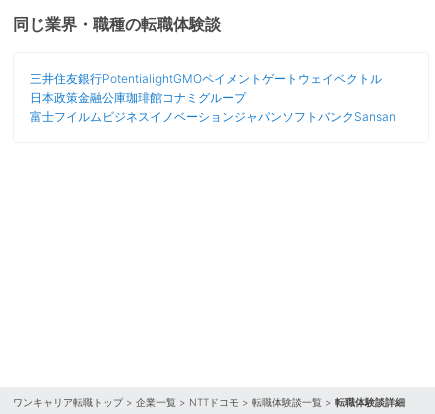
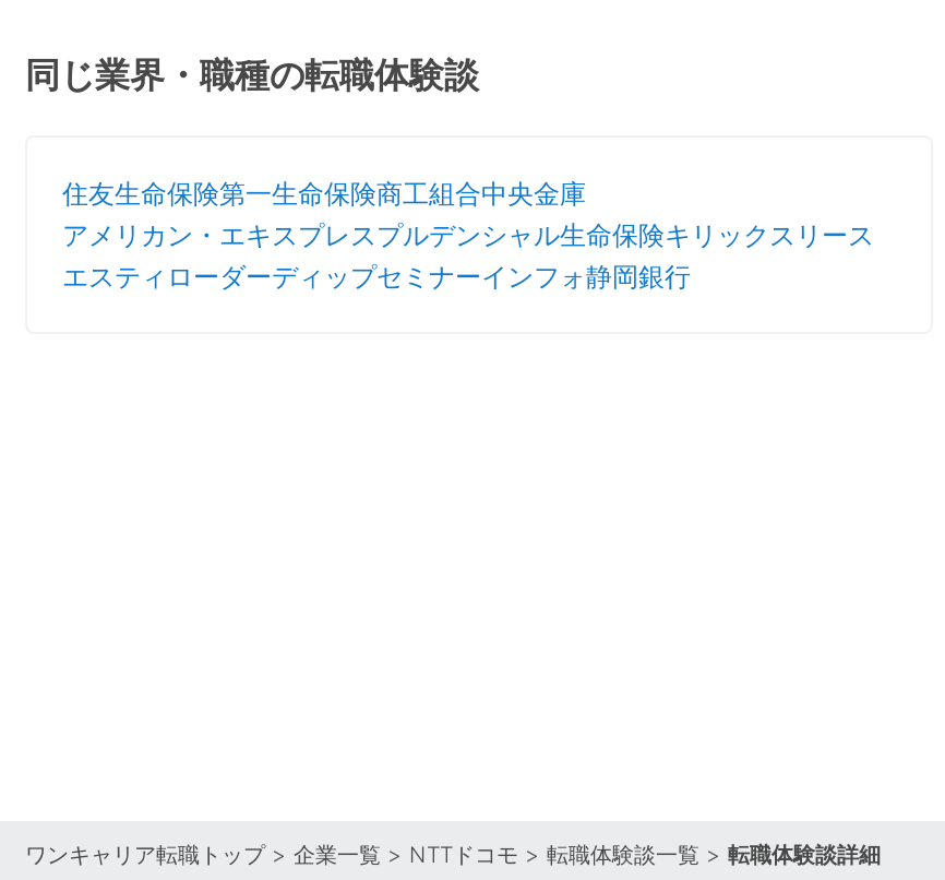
- 三井住友銀行PotentialightGMOペイメントゲートウェイベクトル
- 日本政策金融公庫珈琲館コナミグループ
- 富士フイルムビジネスイノベーションジャパンソフトバンクSansan
+ 住友生命保険第一生命保険商工組合中央金庫
+ アメリカン・エキスプレスプルデンシャル生命保険キリックスリース
+ エスティローダーディップセミナーインフォ静岡銀行
